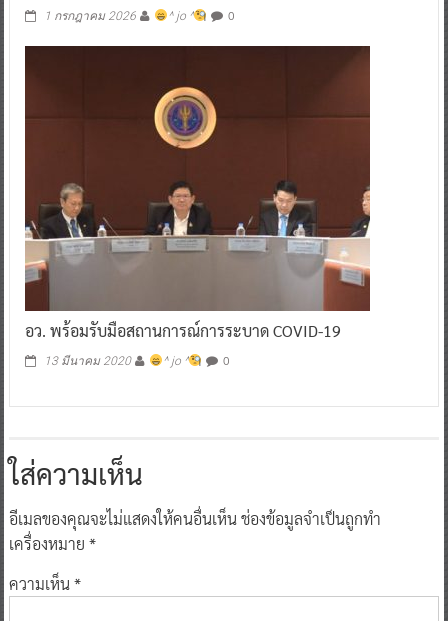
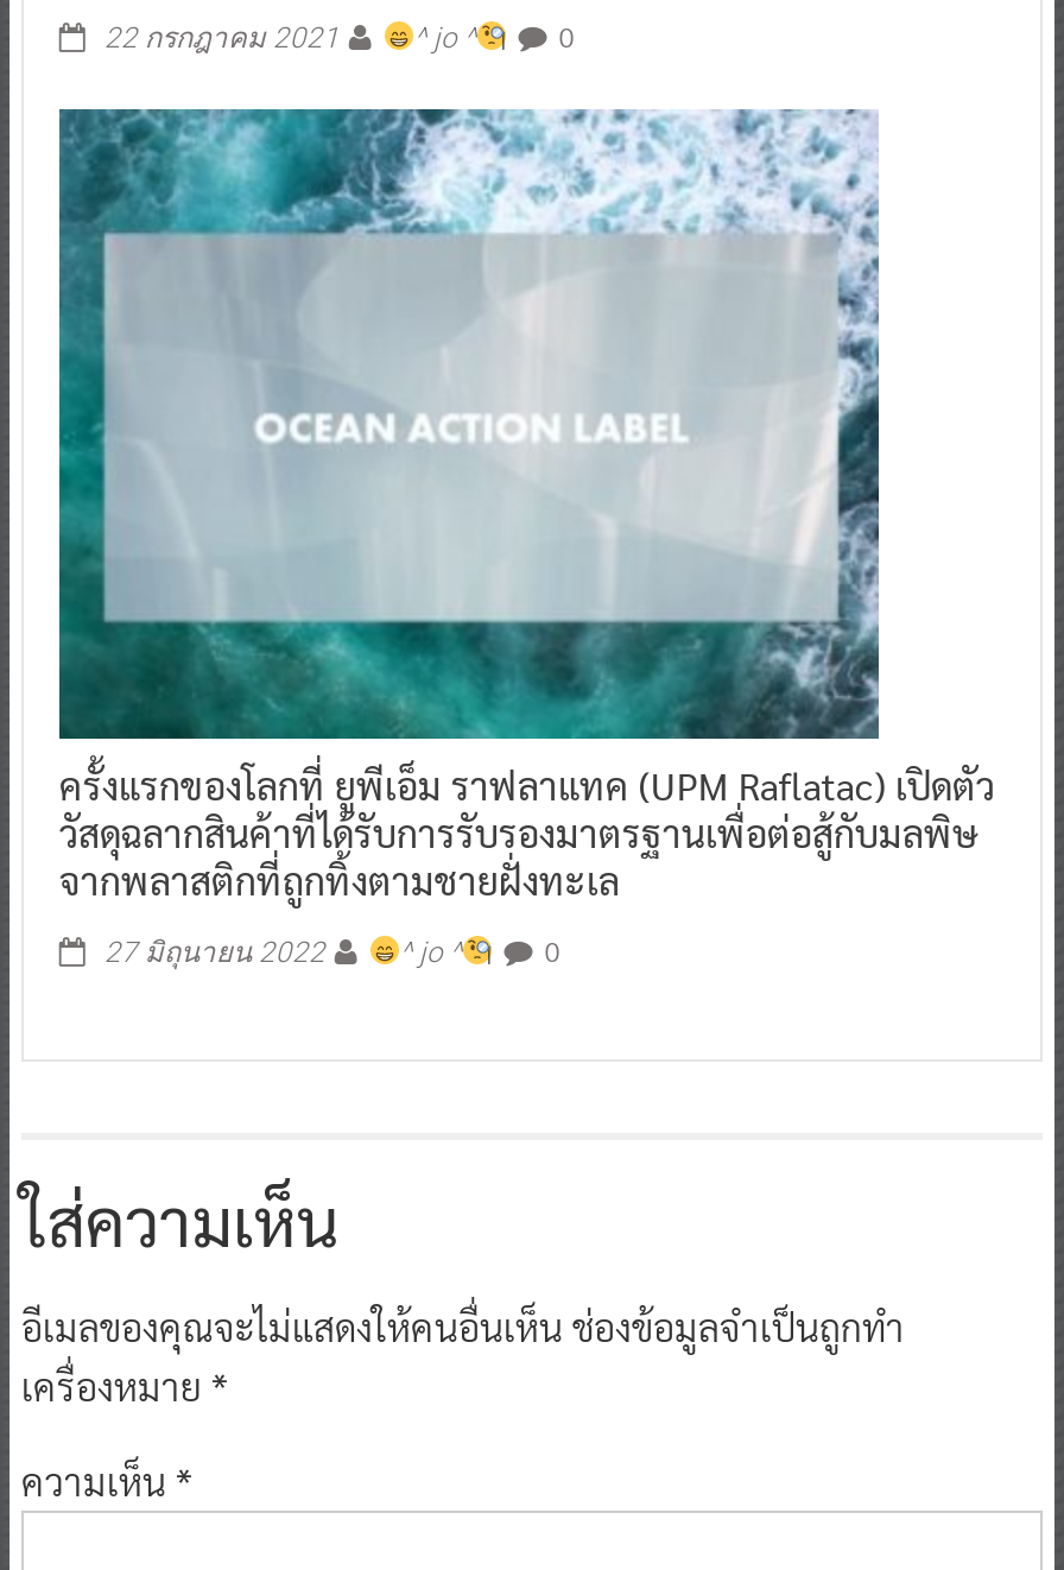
- 1 กรกฎาคม 2026
+ 22 กรกฎาคม 2021

- [image]
+ [image]

- อว. พร้อมรับมือสถานการณ์การระบาด COVID-19
+ ครั้งแรกของโลกที่ ยูพีเอ็ม ราฟลาแทค (UPM Raflatac) เปิดตัว
+ วัสดุฉลากสินค้าที่ได้รับการรับรองมาตรฐานเพื่อต่อสู้กับมลพิษ
+ จากพลาสติกที่ถูกทิ้งตามชายฝั่งทะเล

- 13 มีนาคม 2020
+ 27 มิถุนายน 2022
